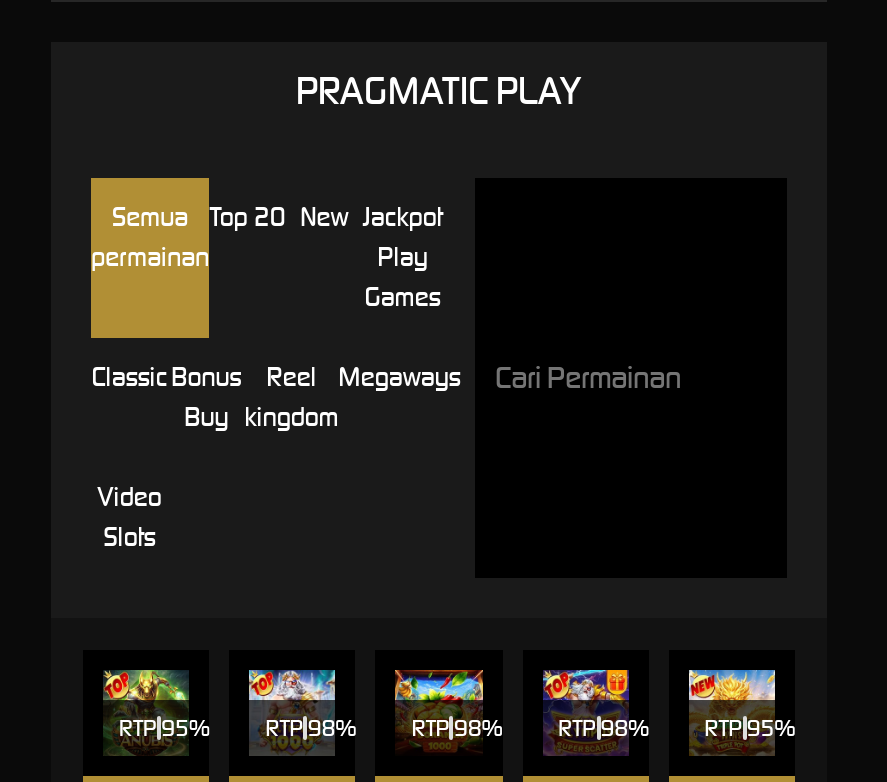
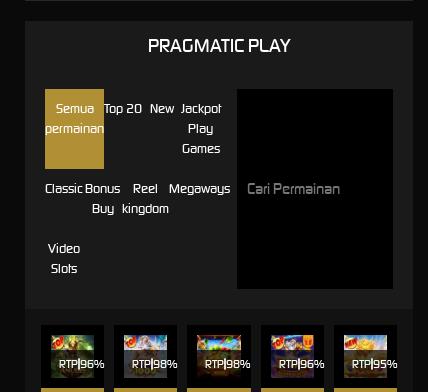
- RTP 95%
+ RTP 96%

- RTP 98%
+ RTP 96%
